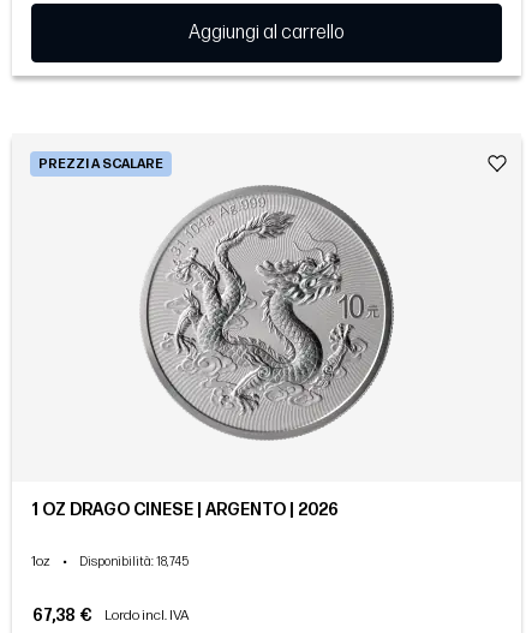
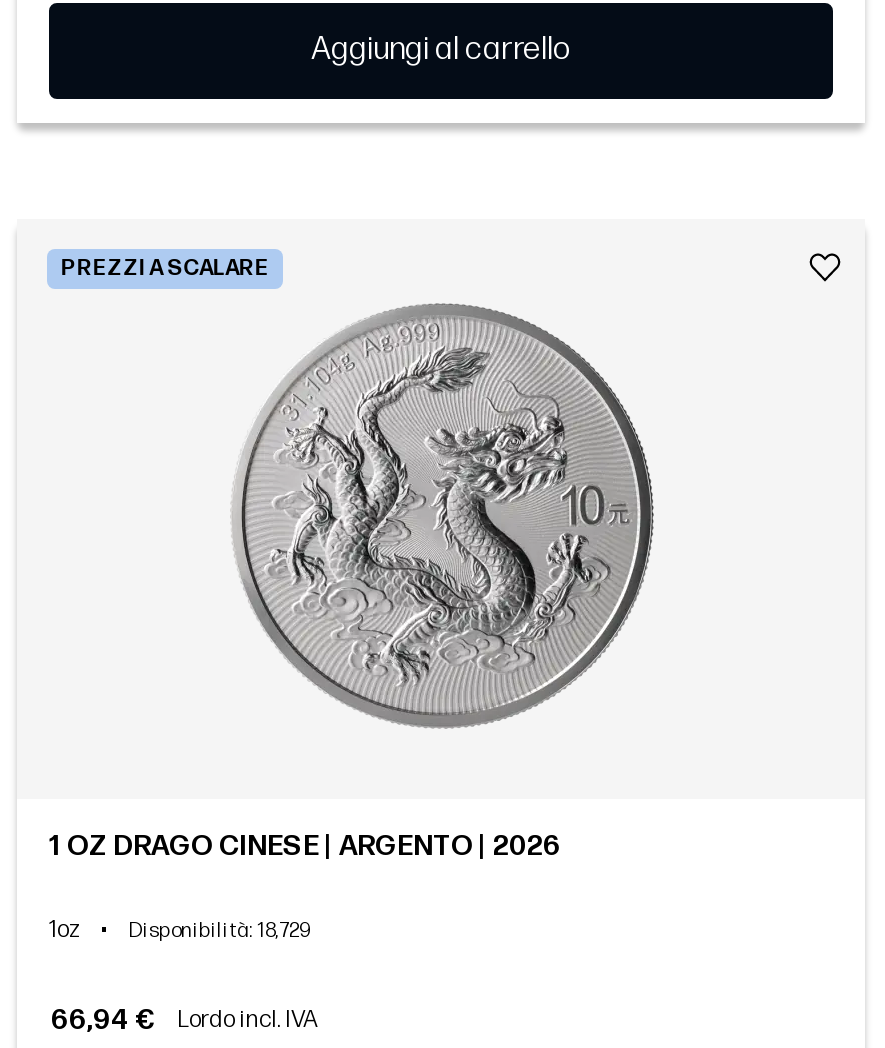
- Disponibilità: 18,745
+ Disponibilità: 18,729

- 67,38 € Lordo incl. IVA
+ 66,94 € Lordo incl. IVA
